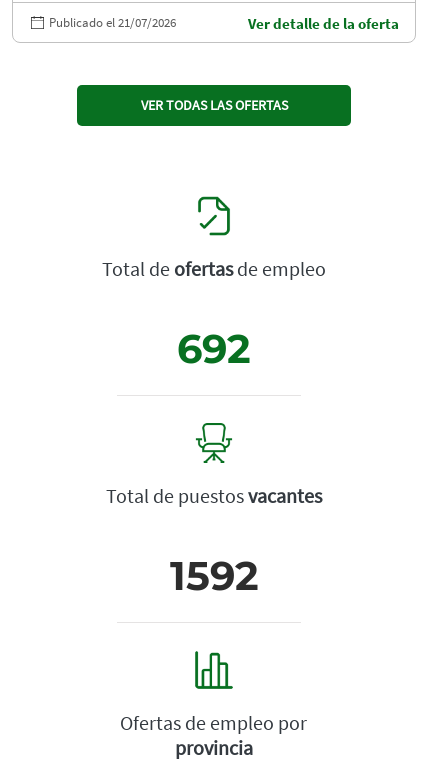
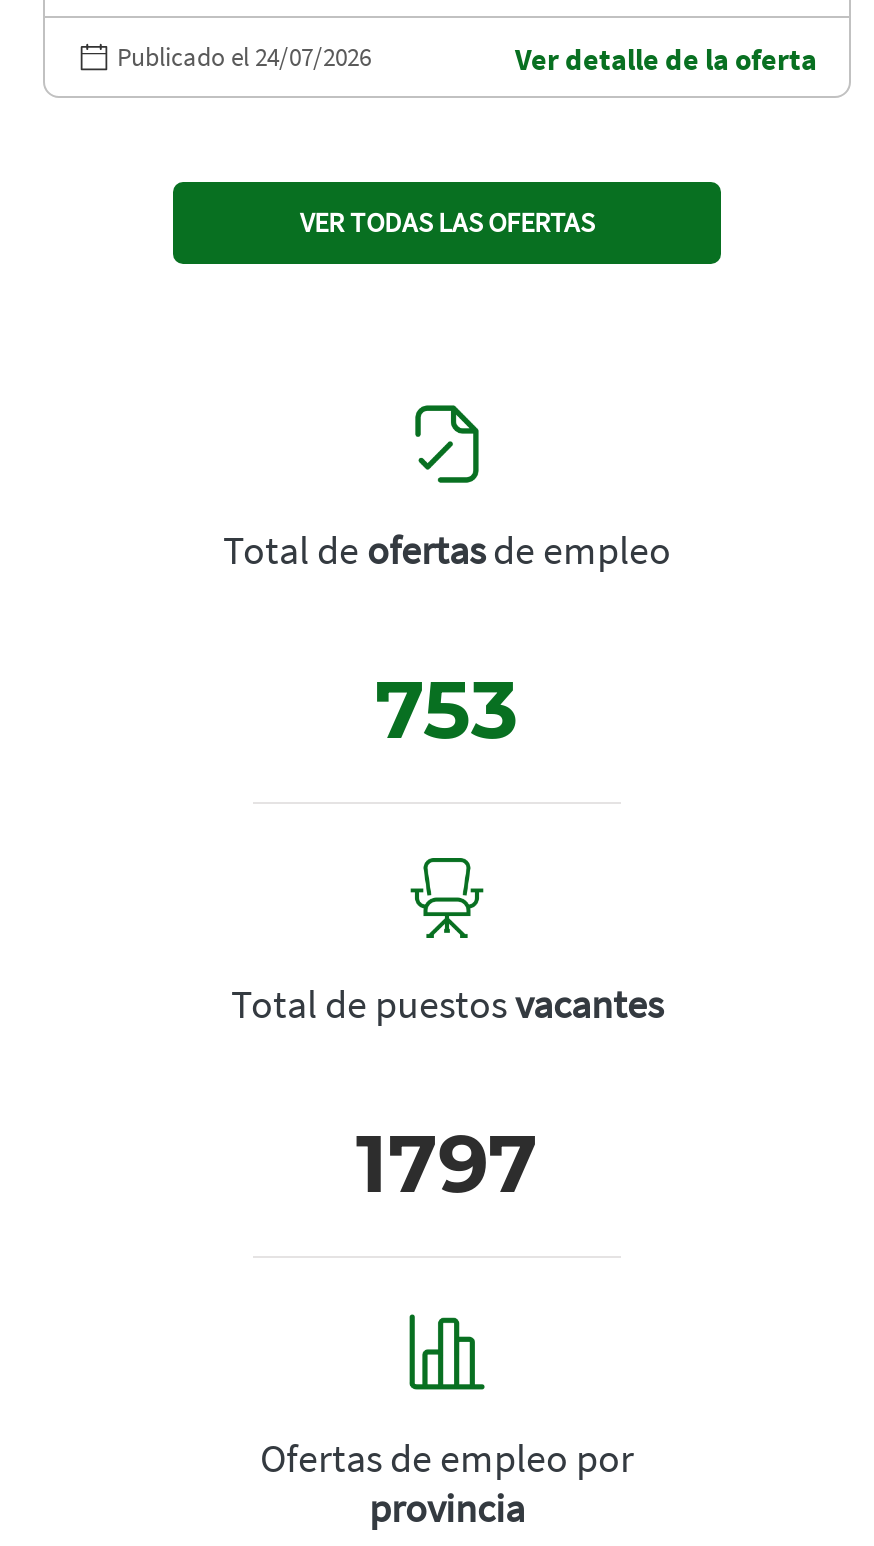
- Publicado el 21/07/2026
+ Publicado el 24/07/2026

- 692
+ 753

- 1592
+ 1797
